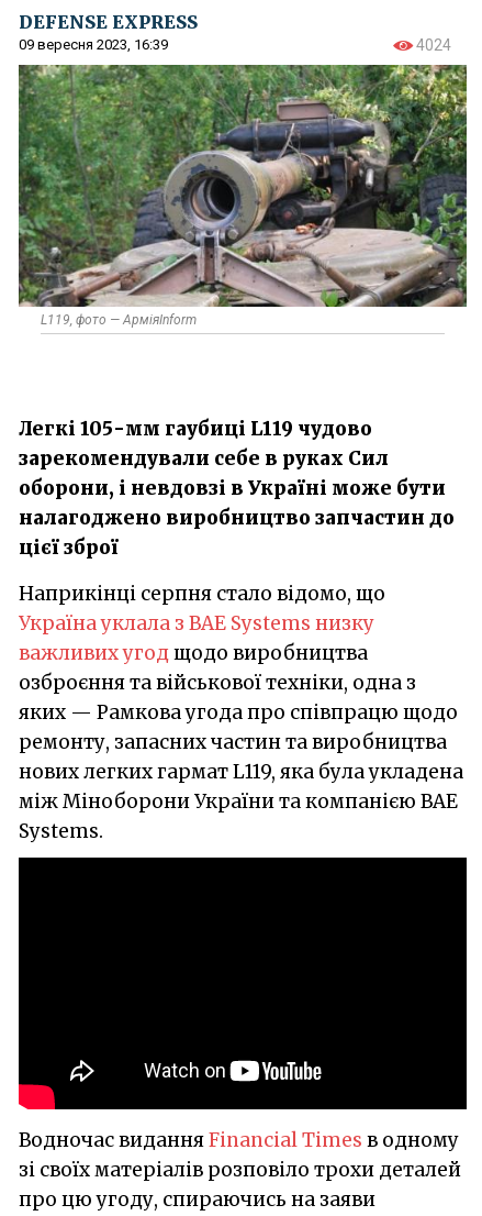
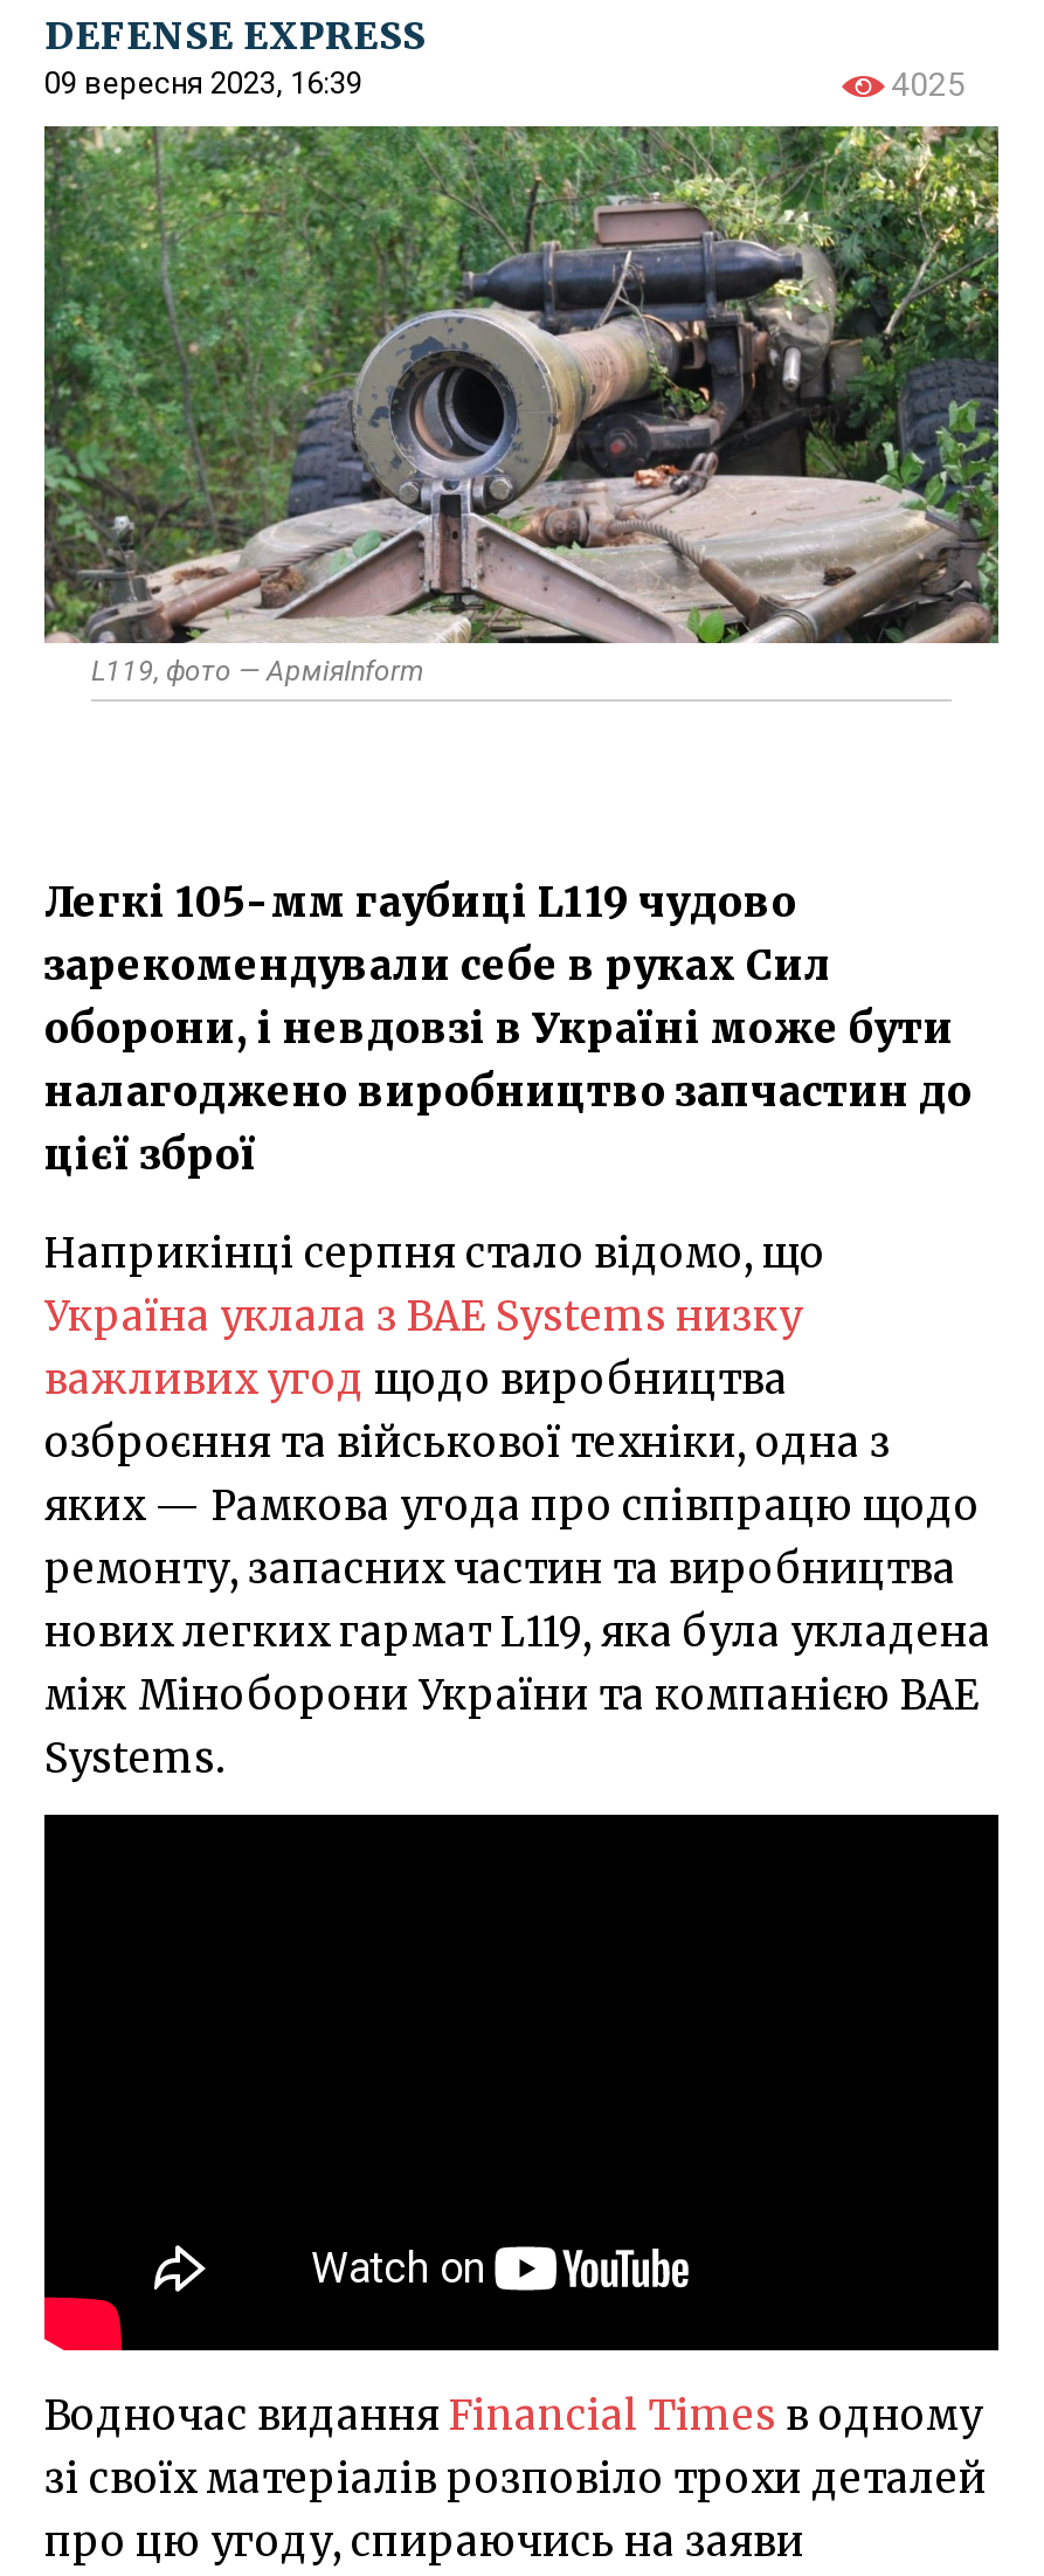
- 4024
+ 4025
